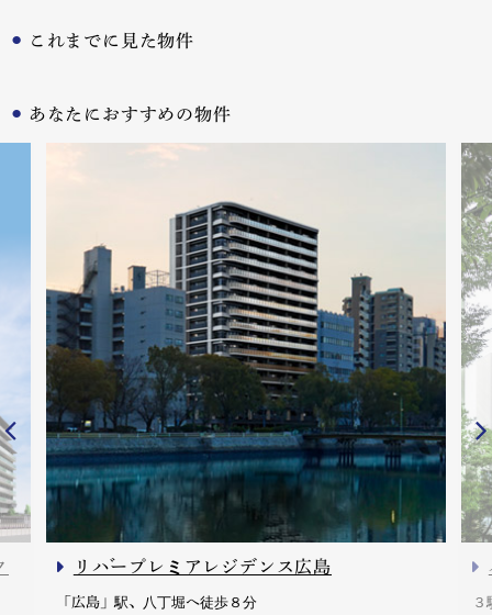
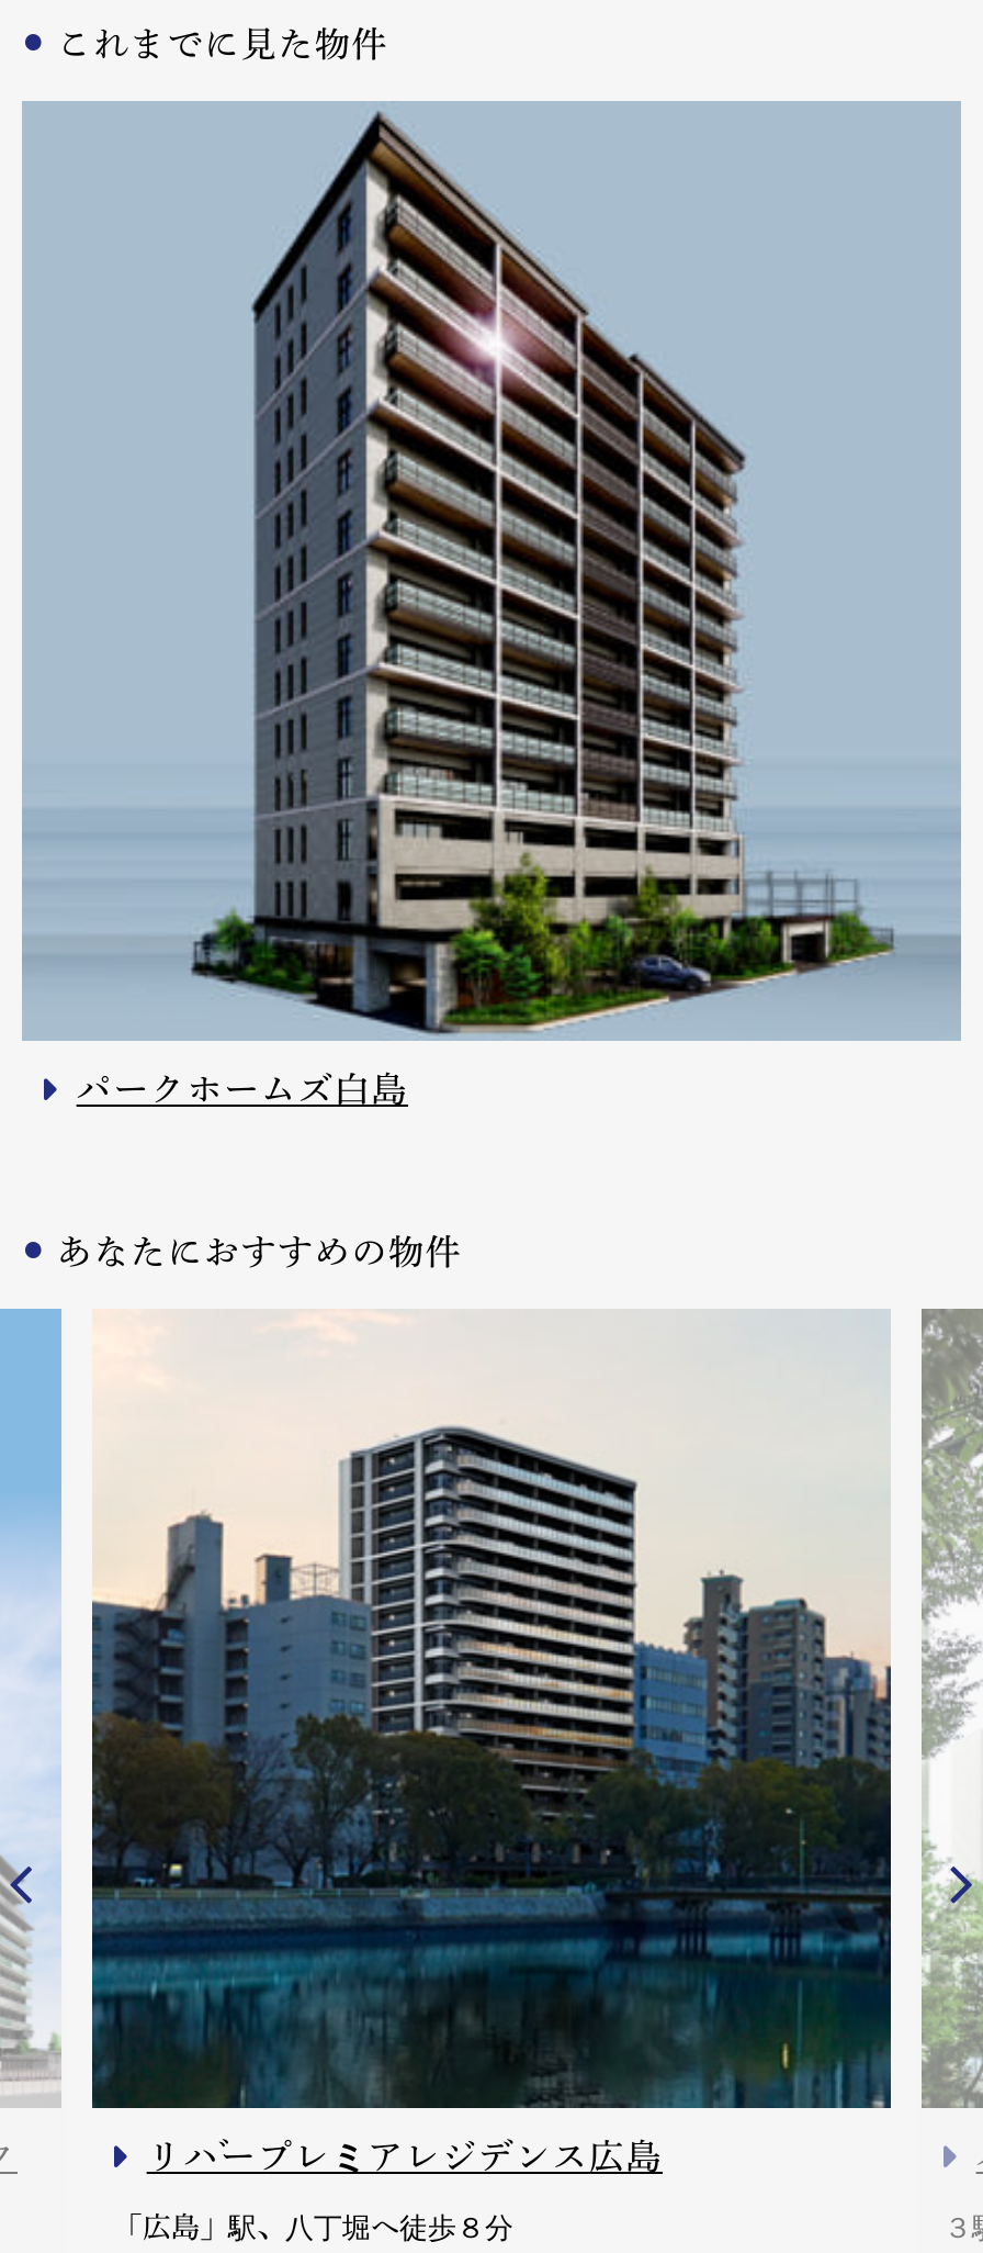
+ [image]
+ パークホームズ白島
